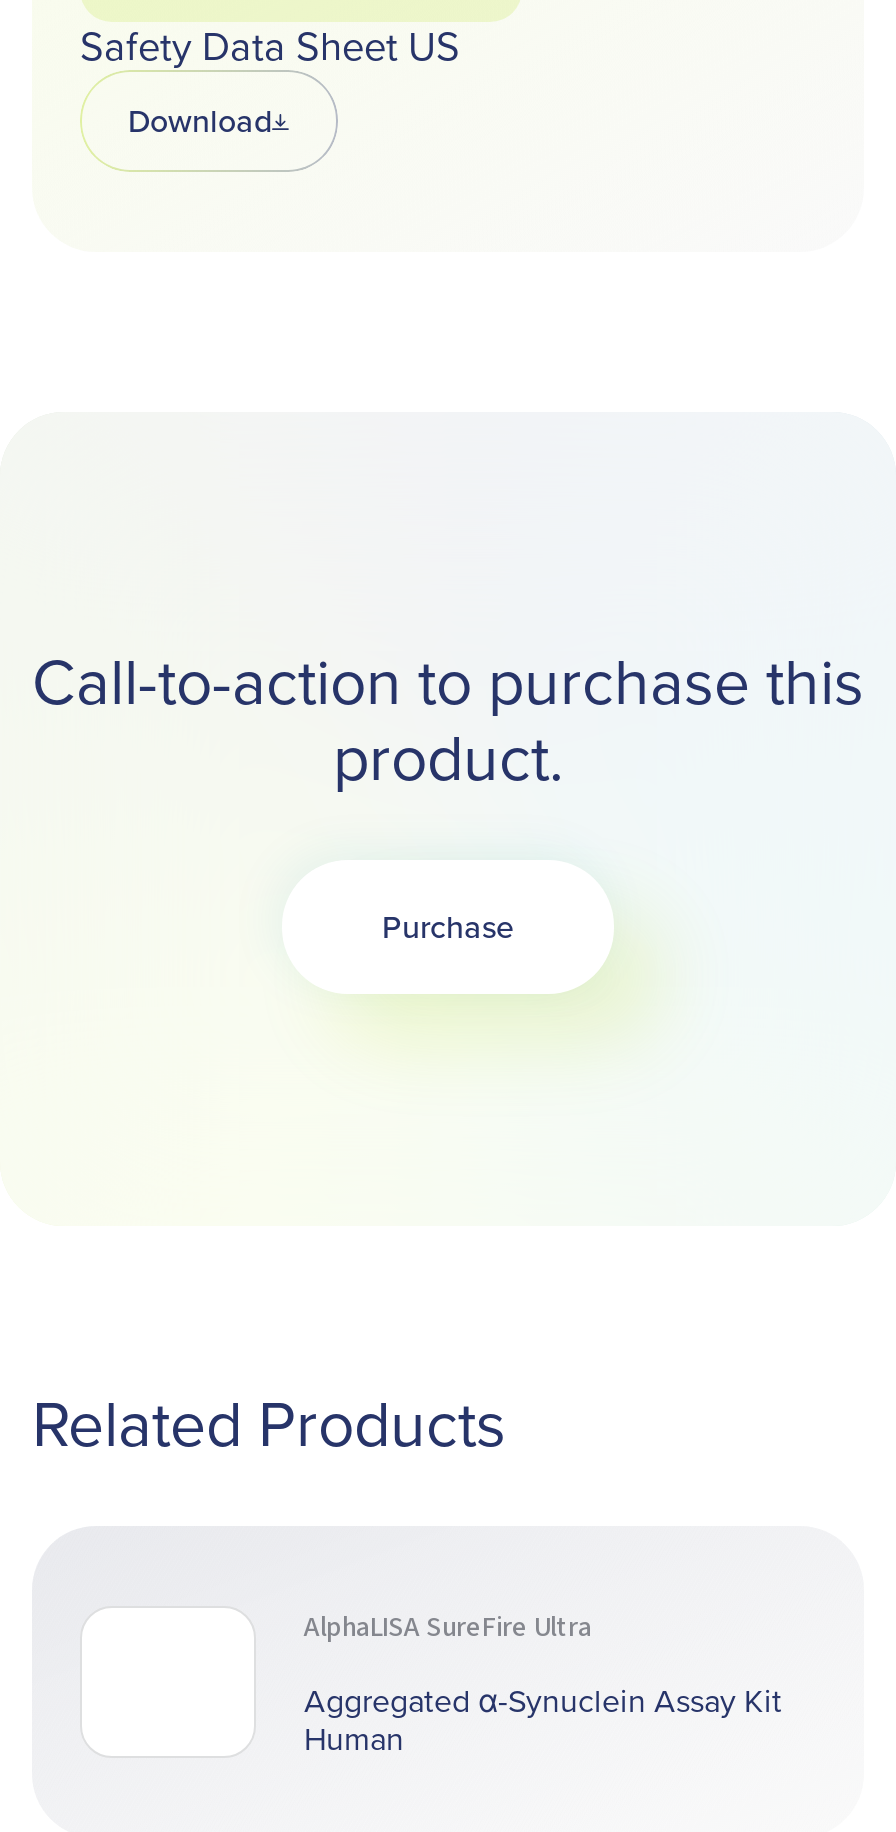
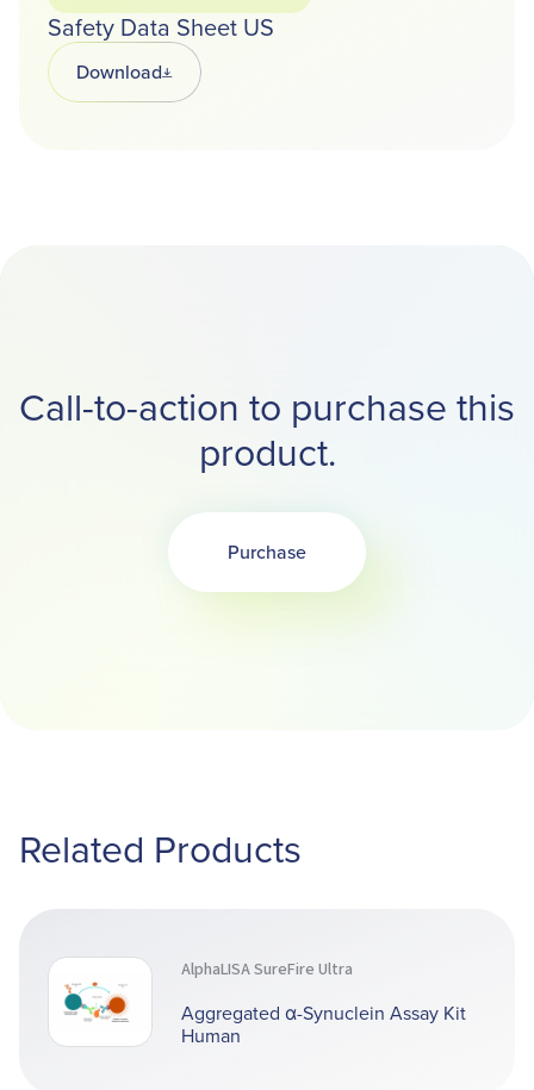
+ [image]
